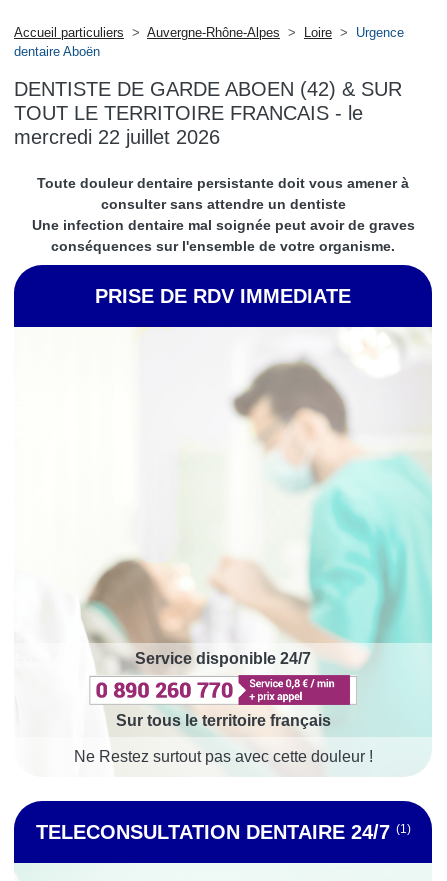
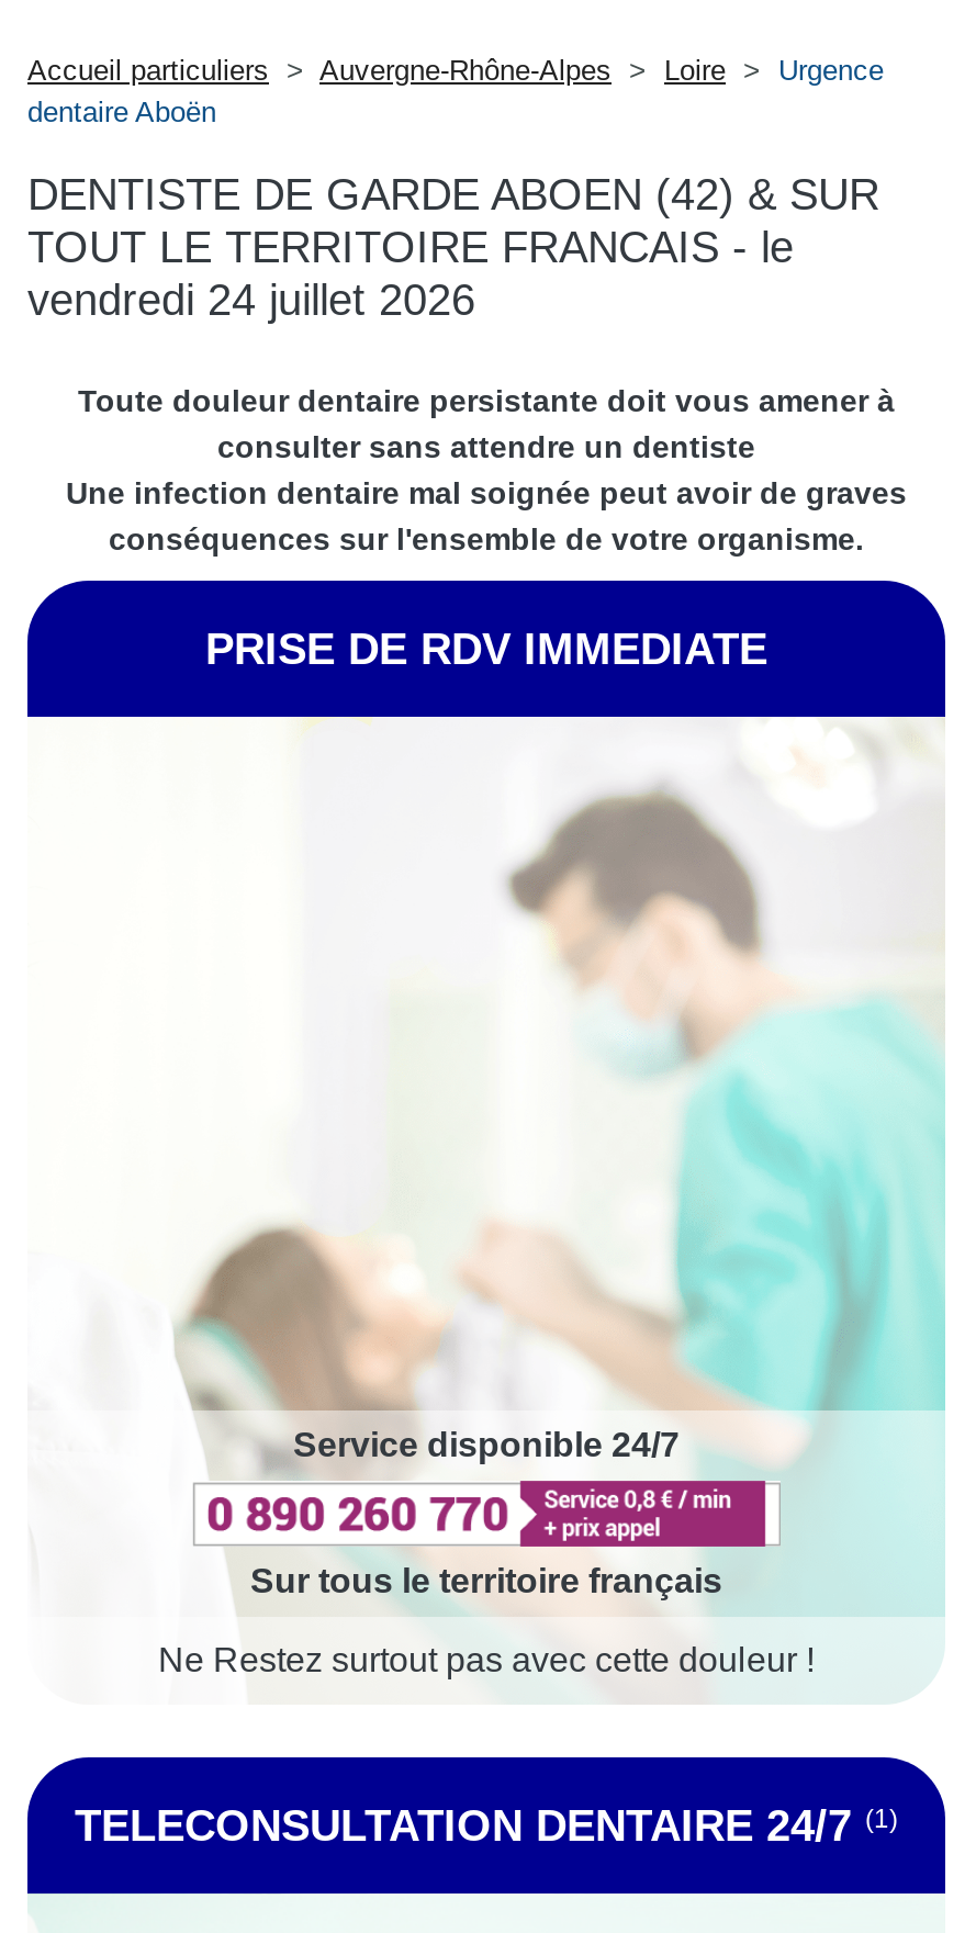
- mercredi 22 juillet 2026
+ vendredi 24 juillet 2026
